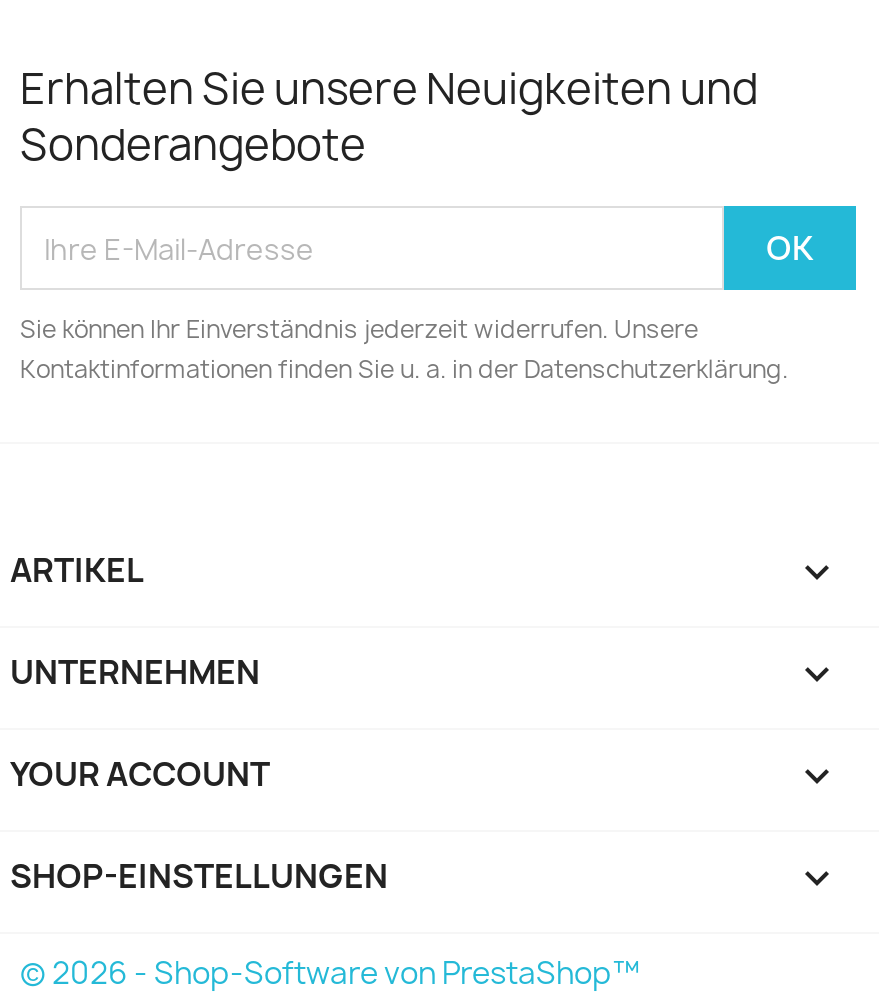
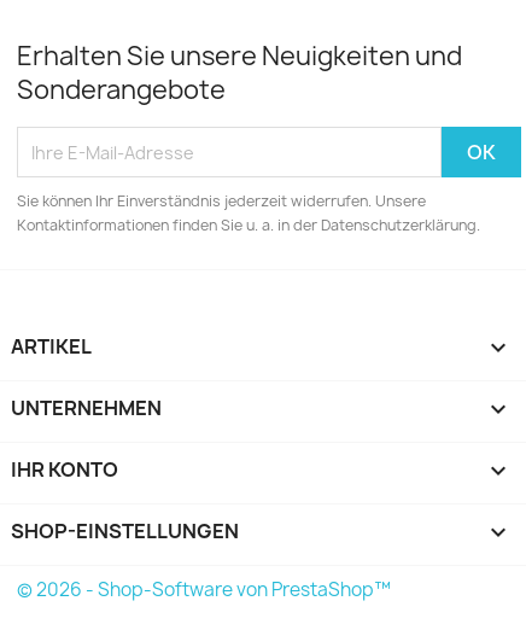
- YOUR ACCOUNT
+ IHR KONTO
